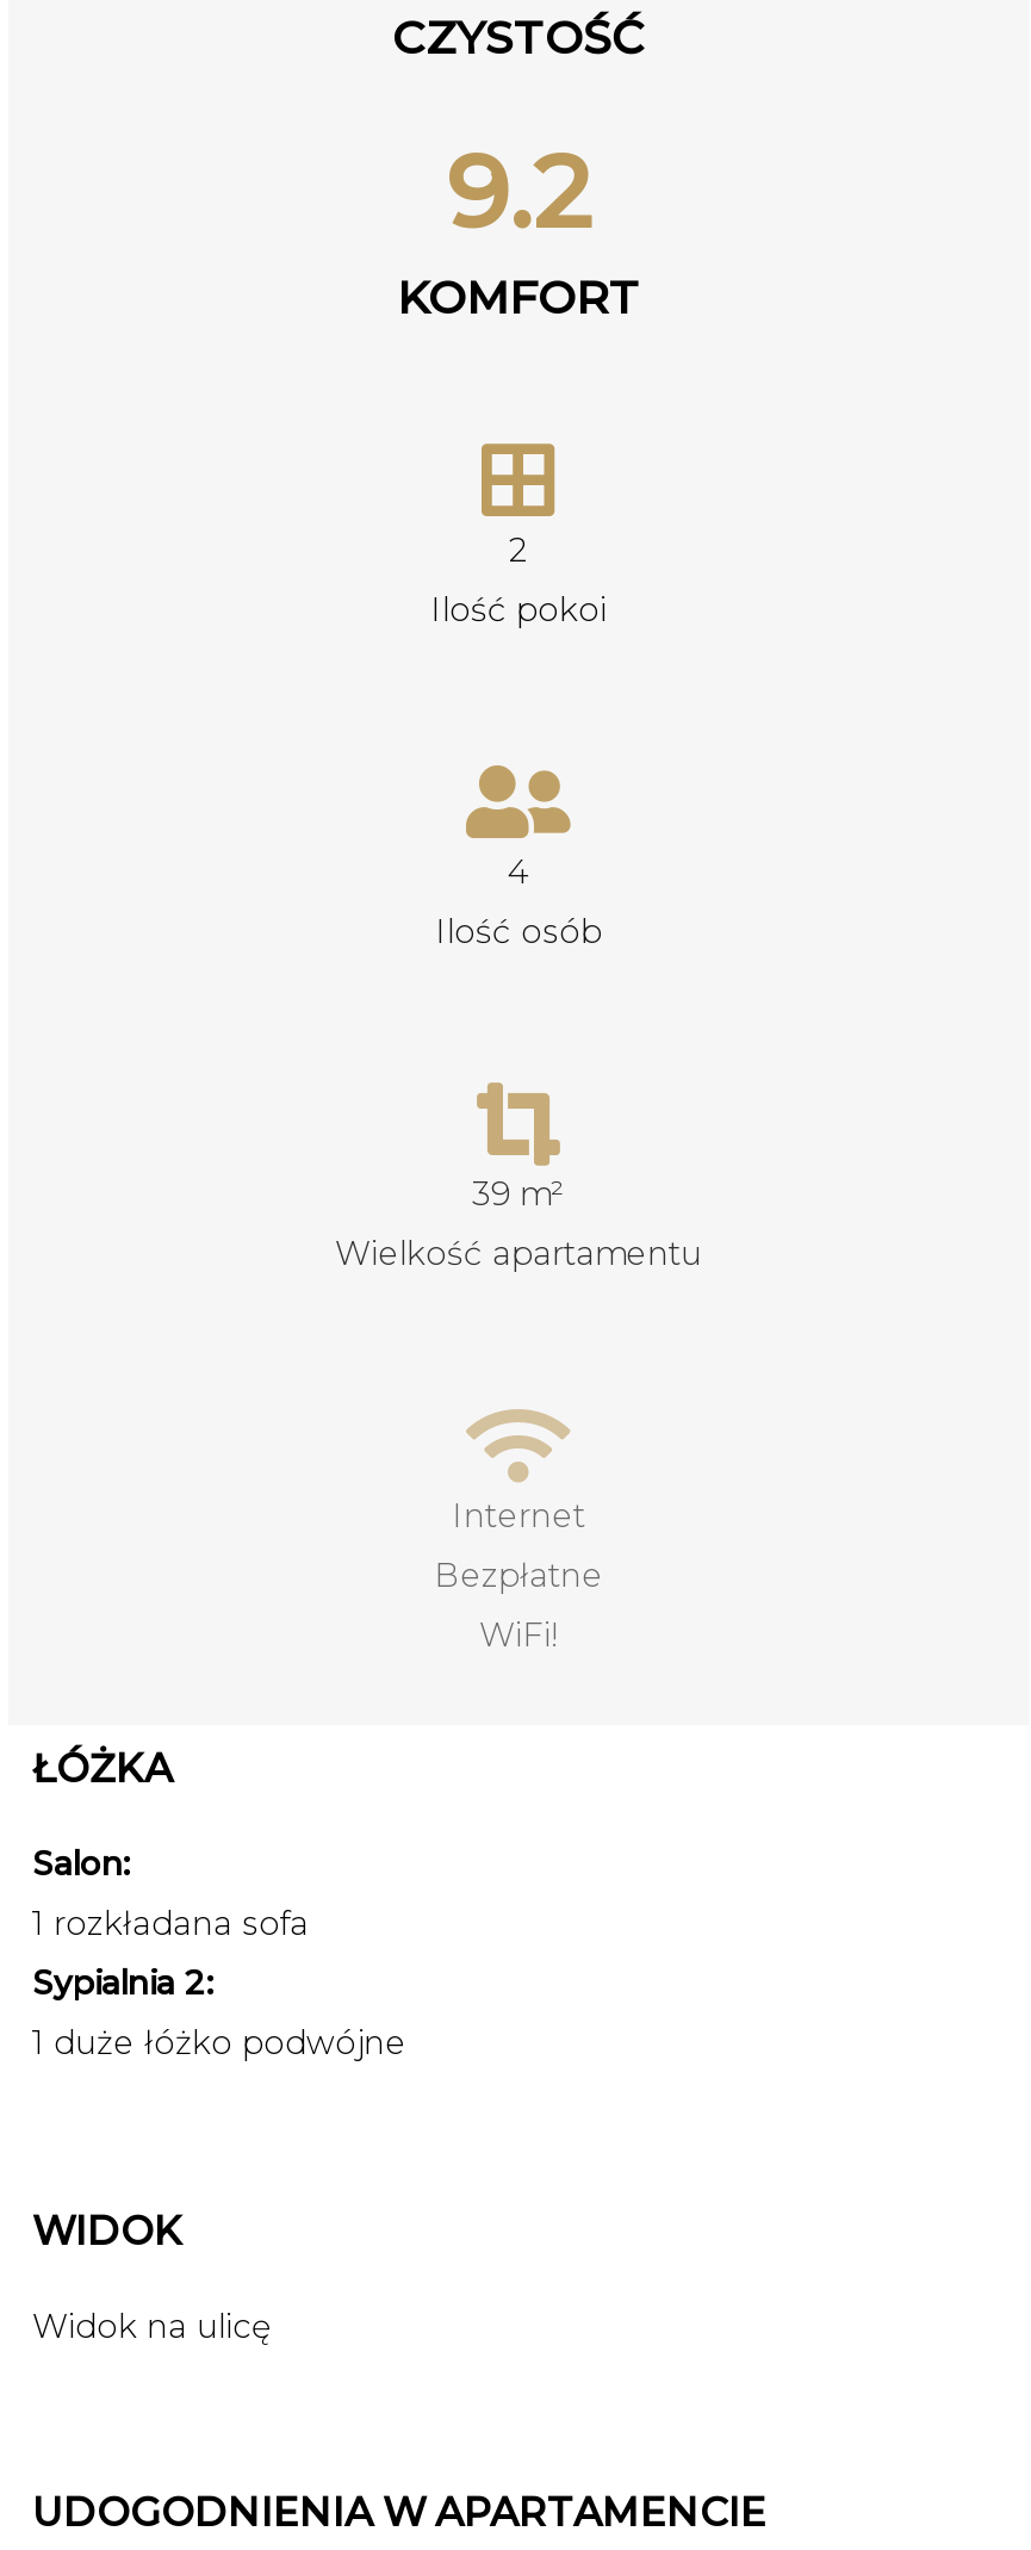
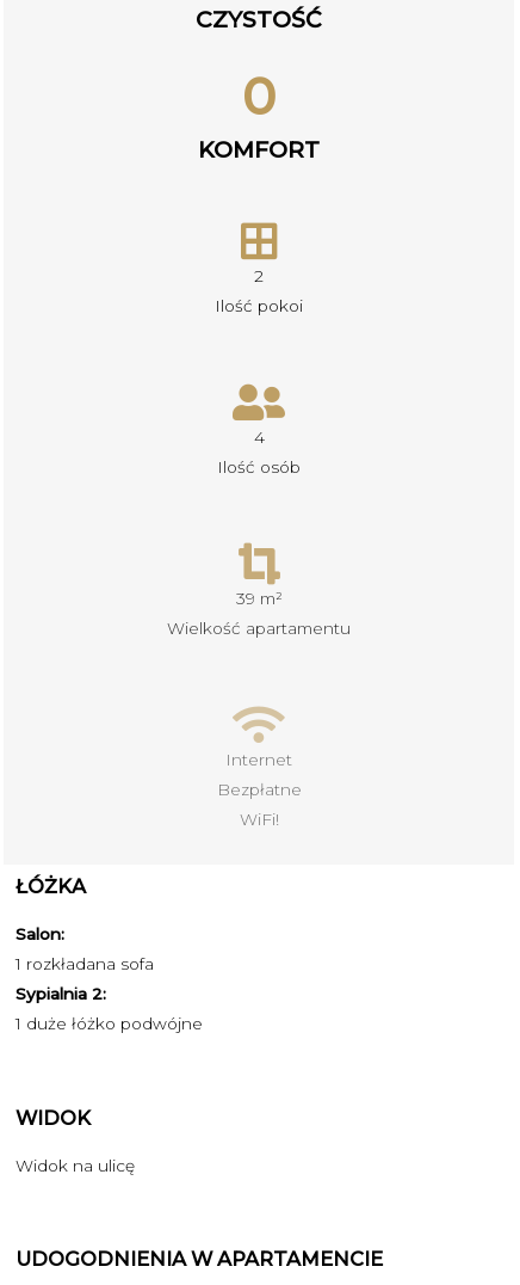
- 9.2
+ 0
